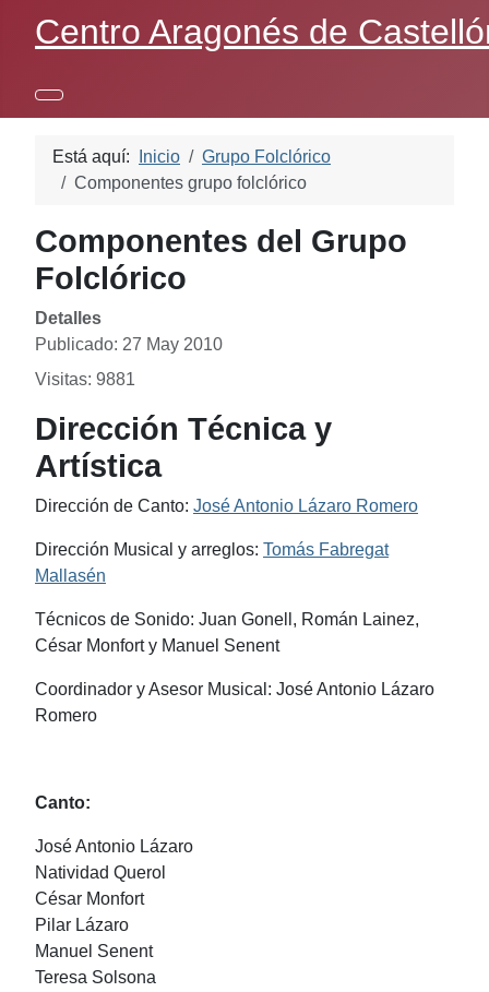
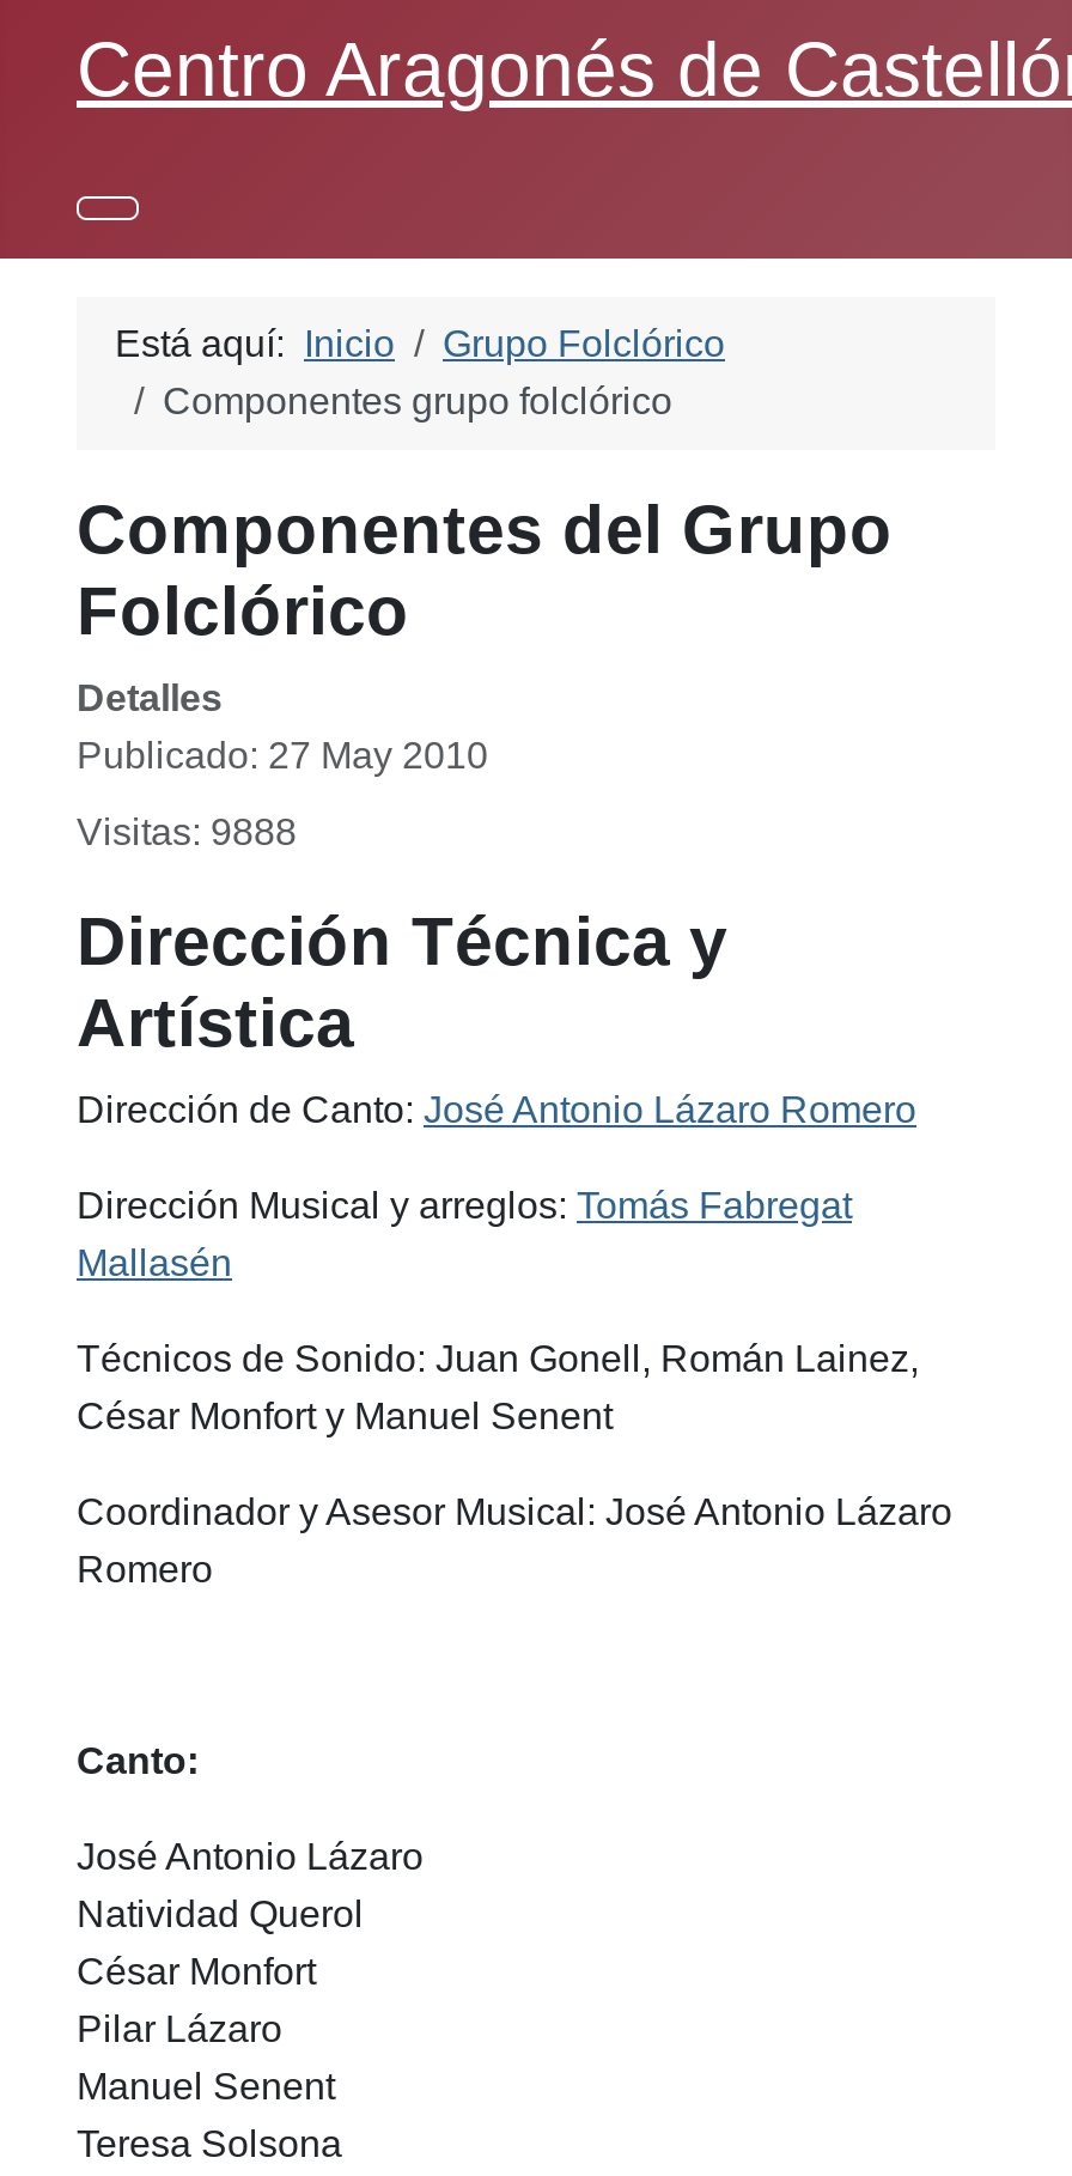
- Visitas: 9881
+ Visitas: 9888
